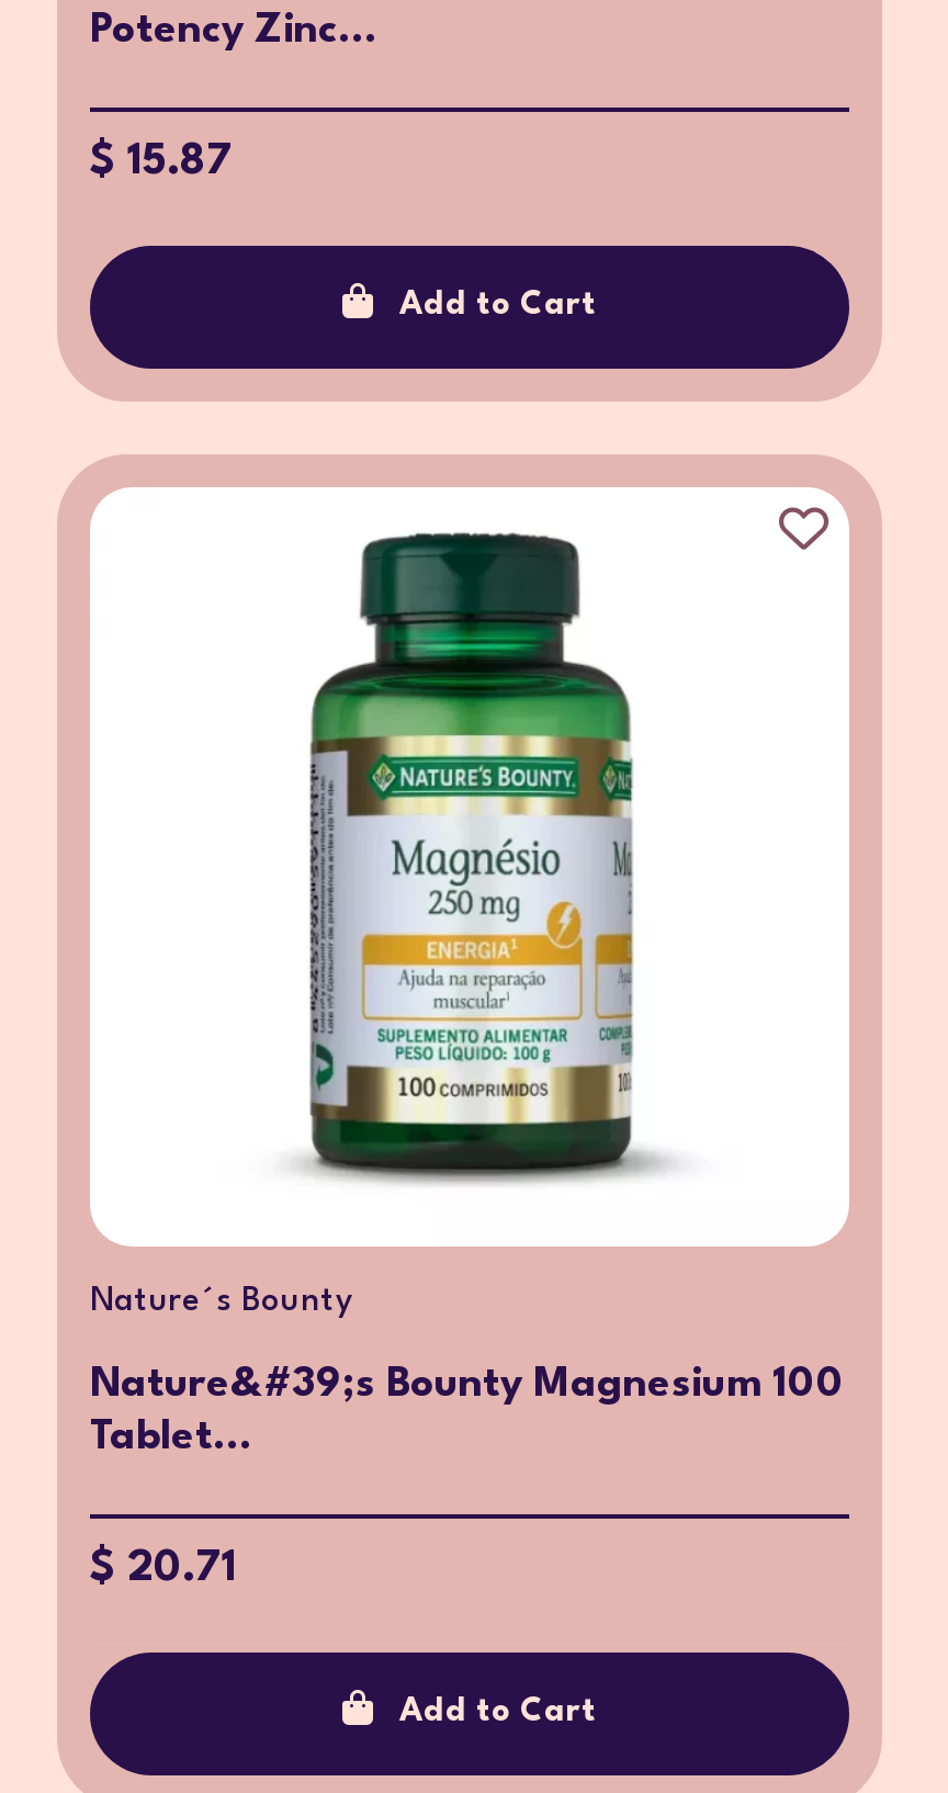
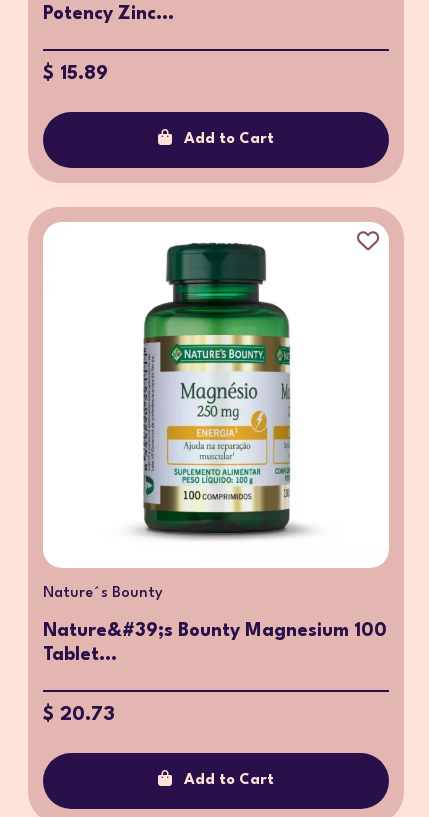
- $ 15.87
+ $ 15.89

- $ 20.71
+ $ 20.73
